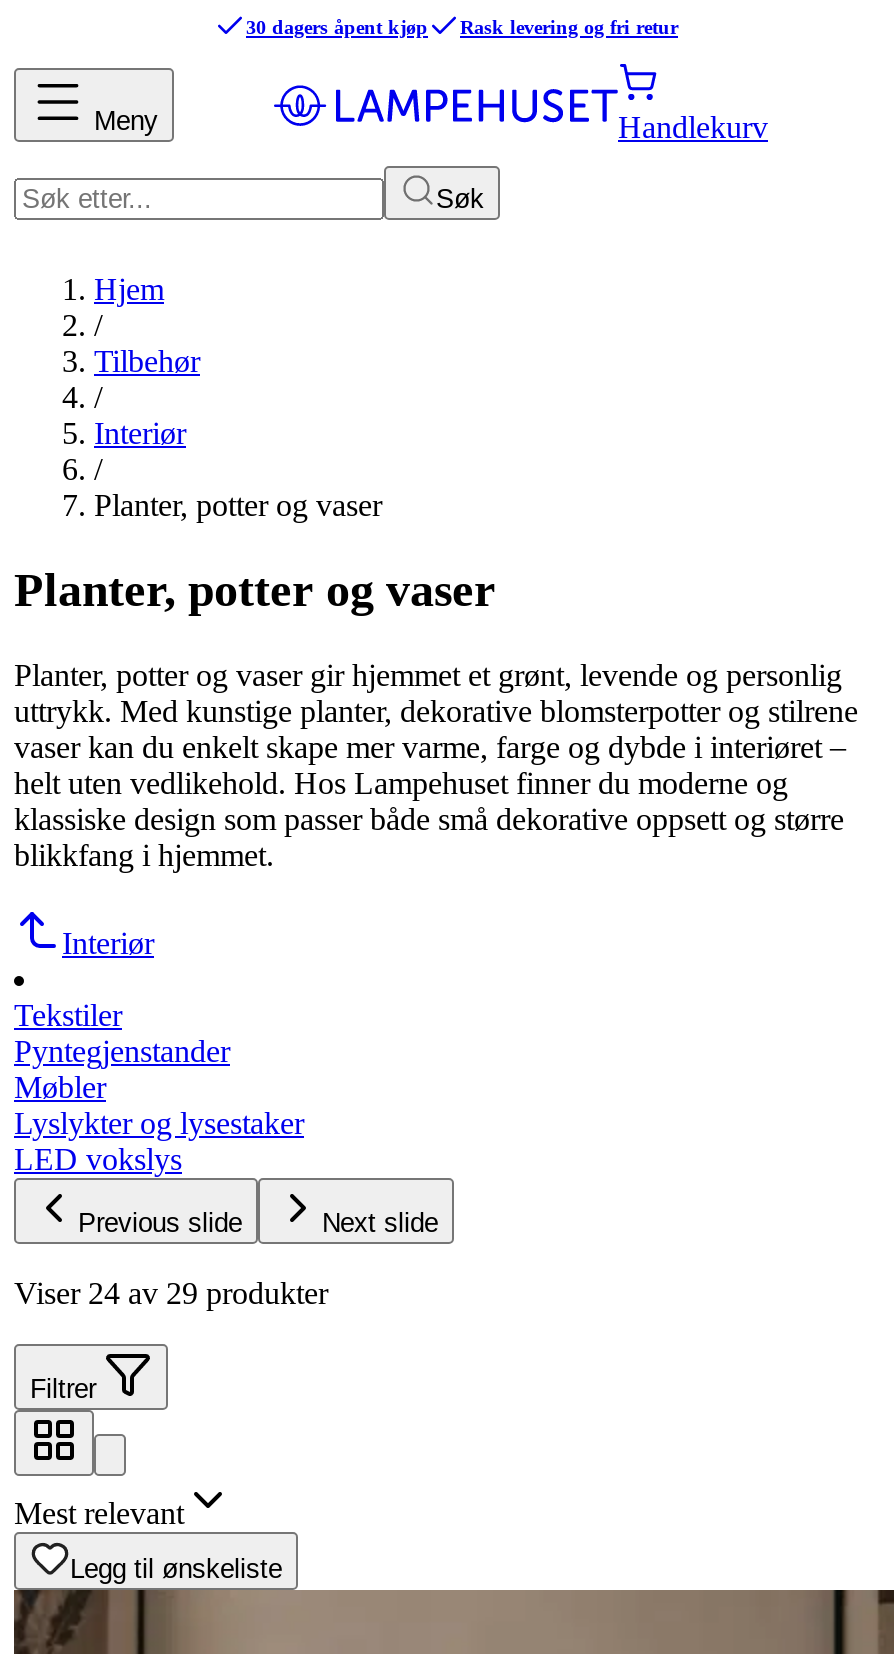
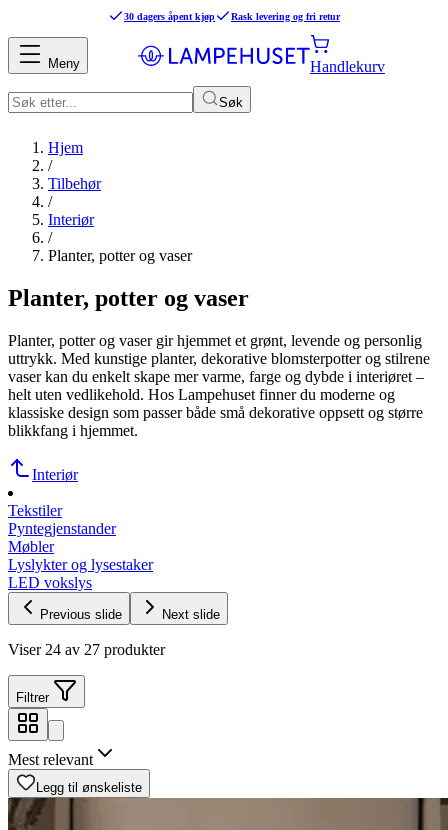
- Viser 24 av 29 produkter
+ Viser 24 av 27 produkter
